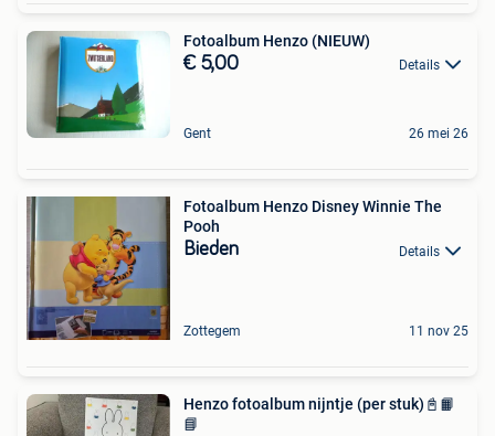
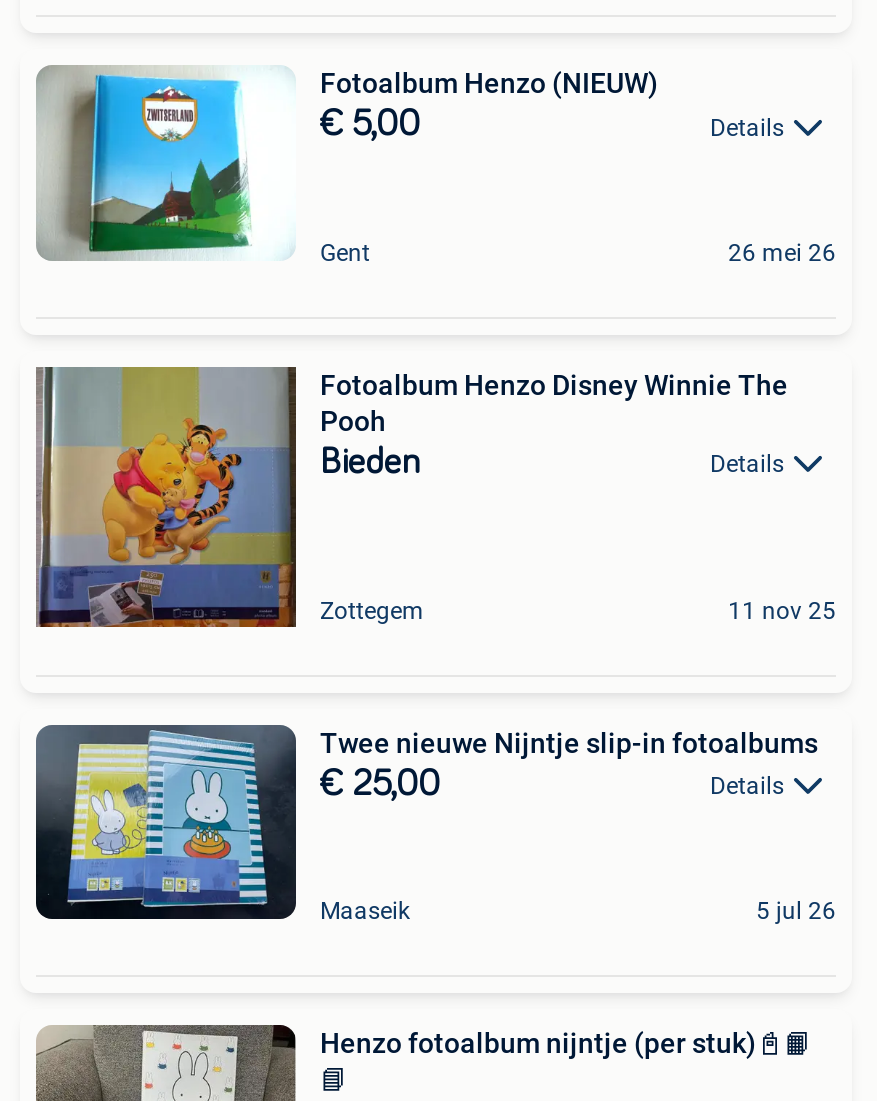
+ [image]
+ Twee nieuwe Nijntje slip-in fotoalbums
+ € 25,00
+ Details

+ Maaseik
+ 5 jul 26
